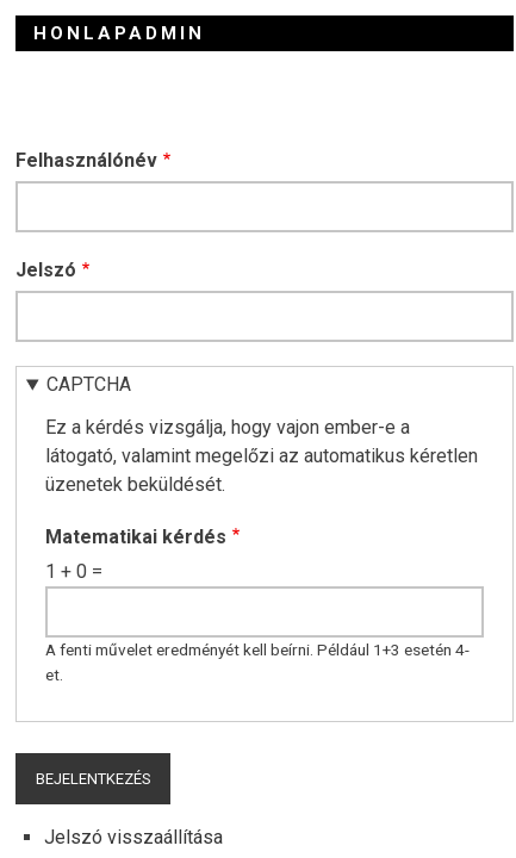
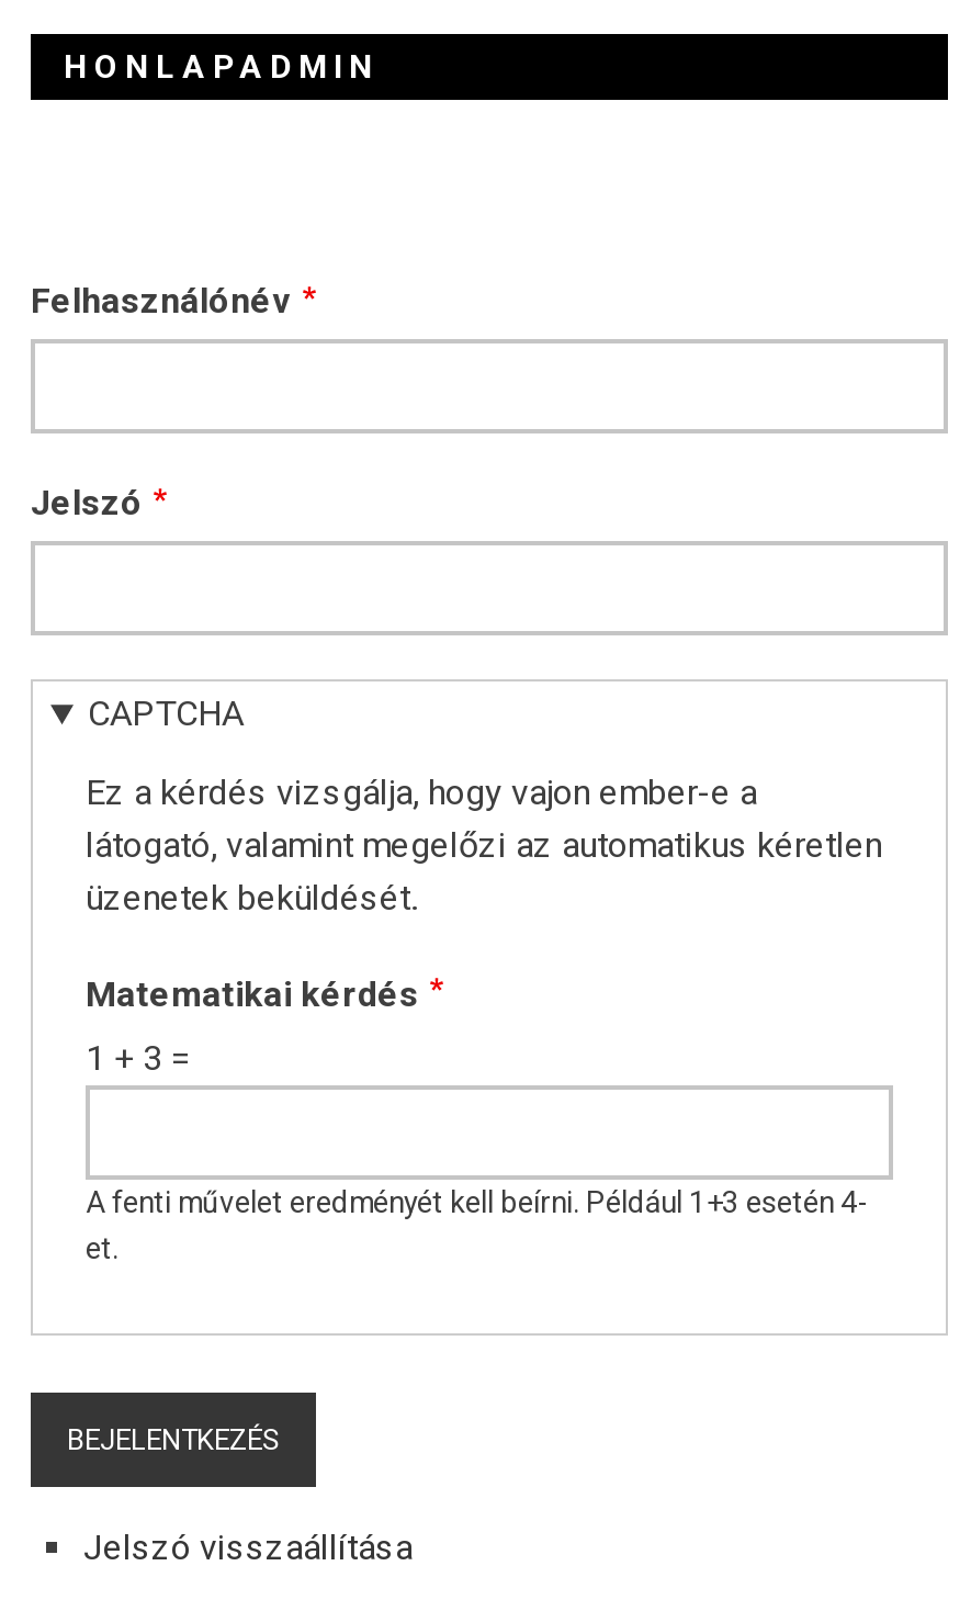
- 1 + 0 =
+ 1 + 3 =
